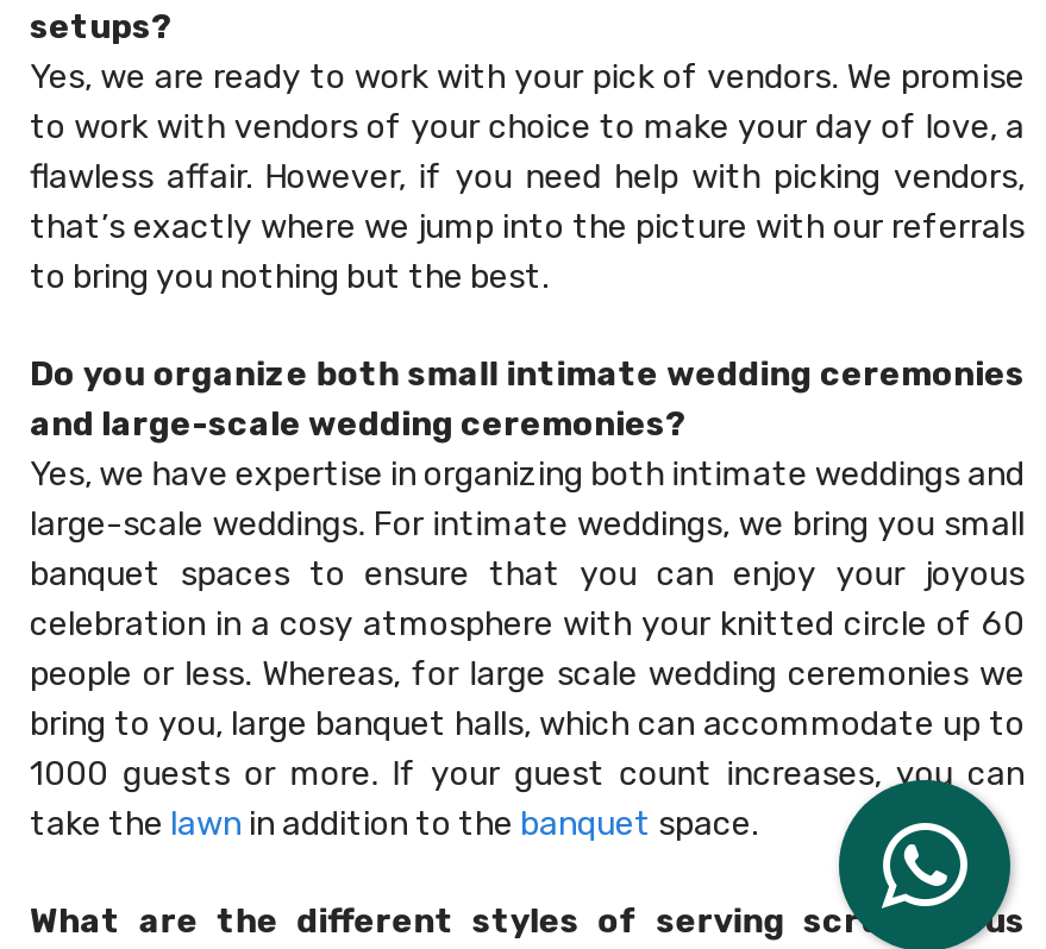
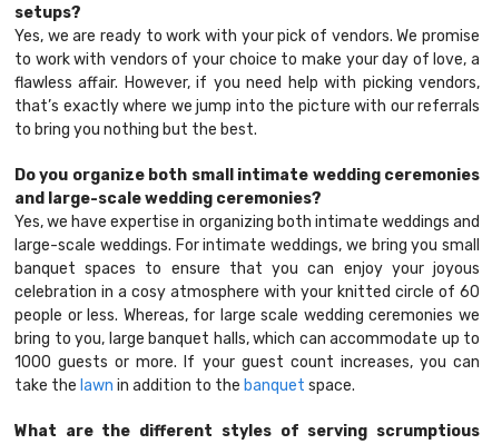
- [image]
